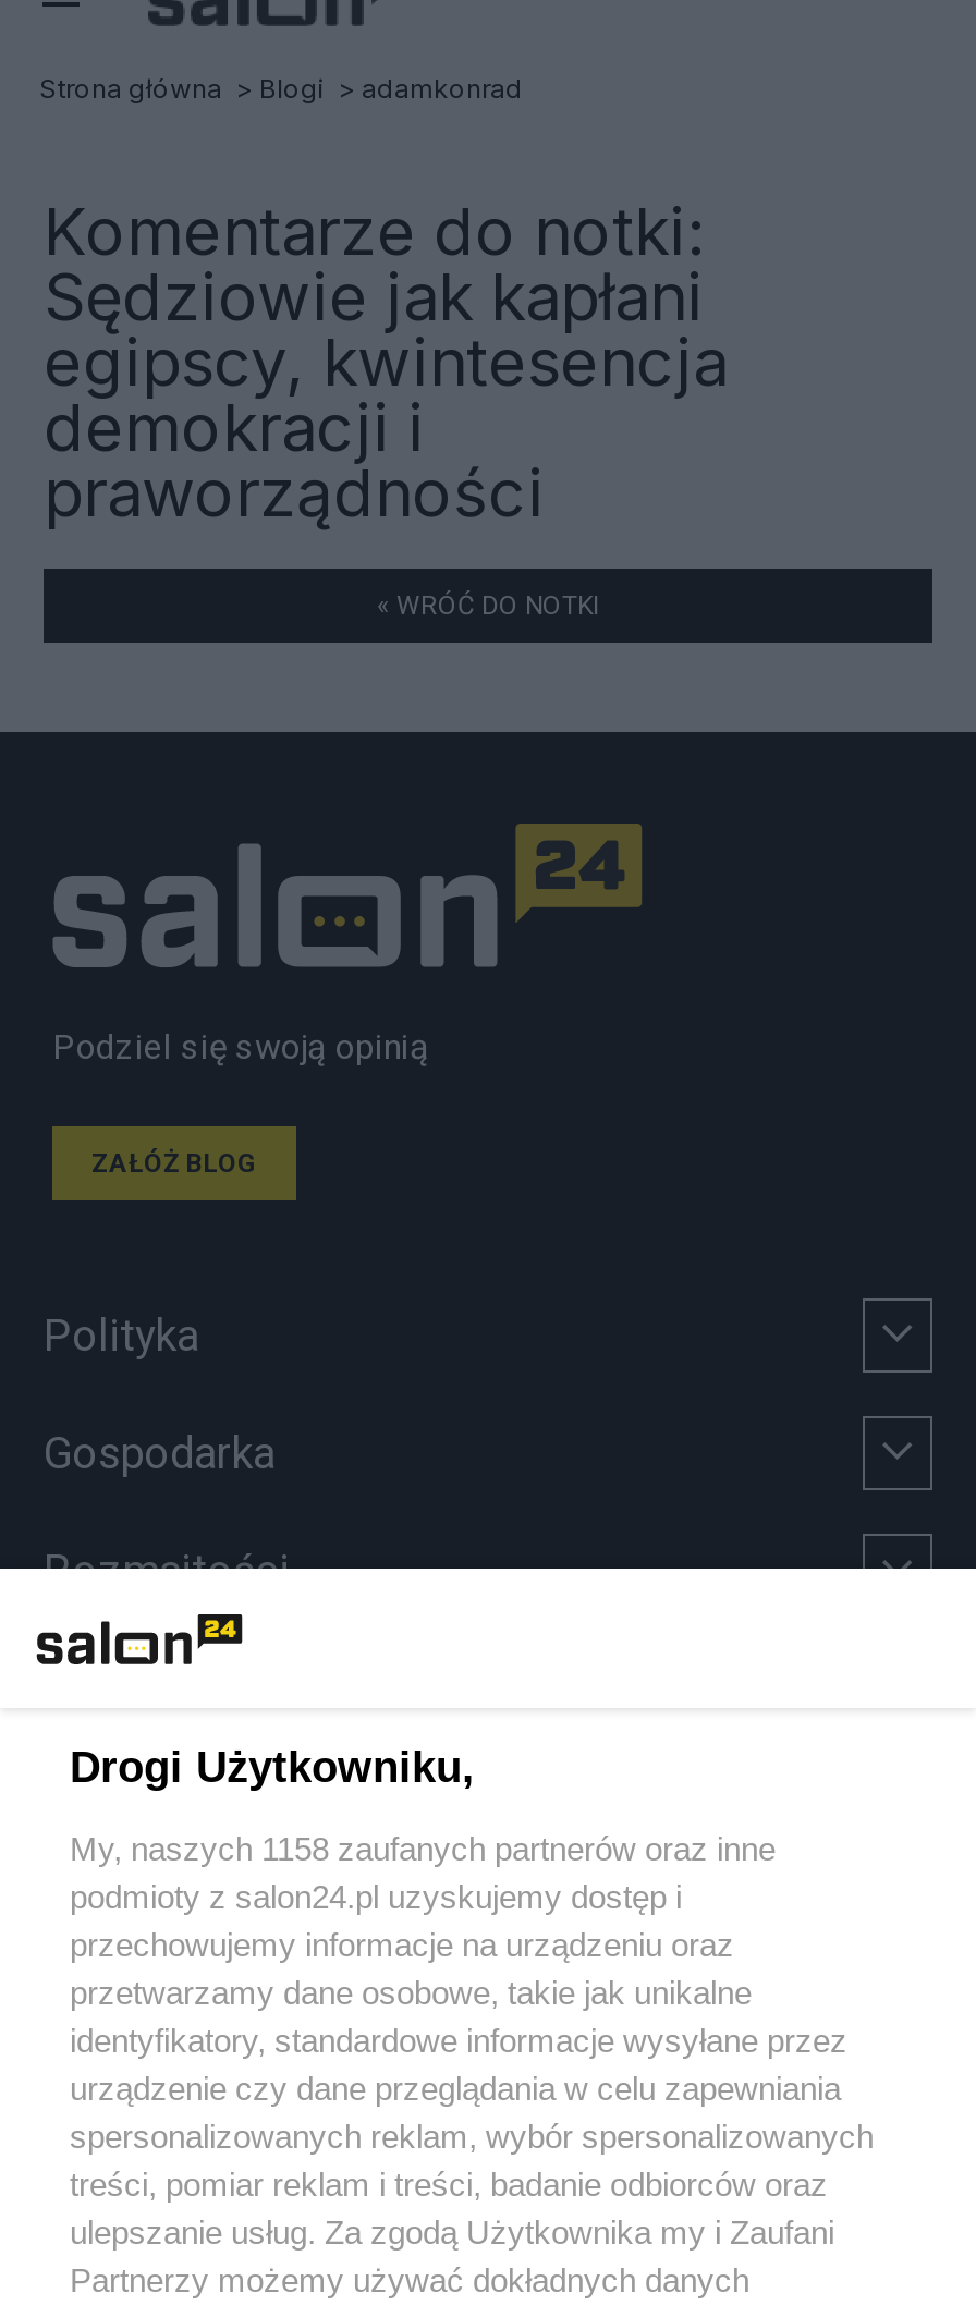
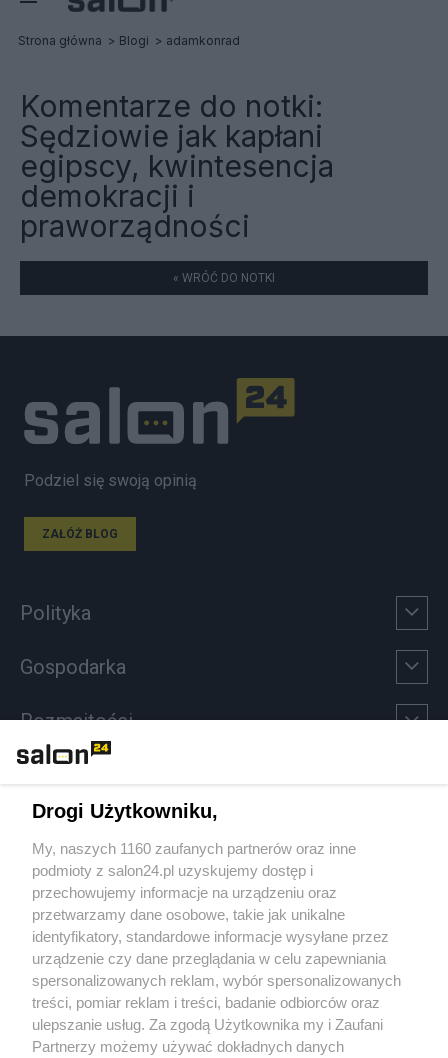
- My, naszych 1158 zaufanych partnerów oraz inne
+ My, naszych 1160 zaufanych partnerów oraz inne
